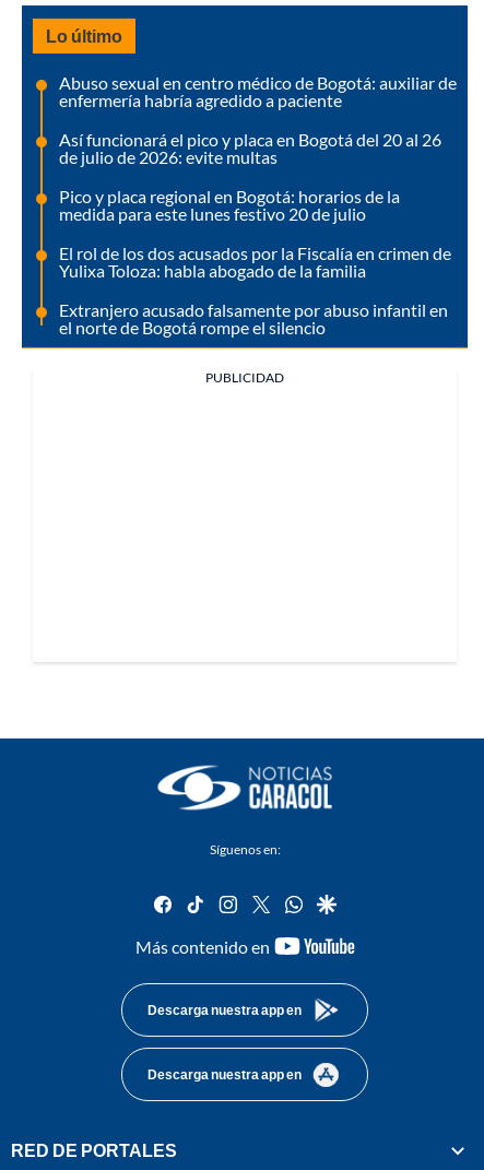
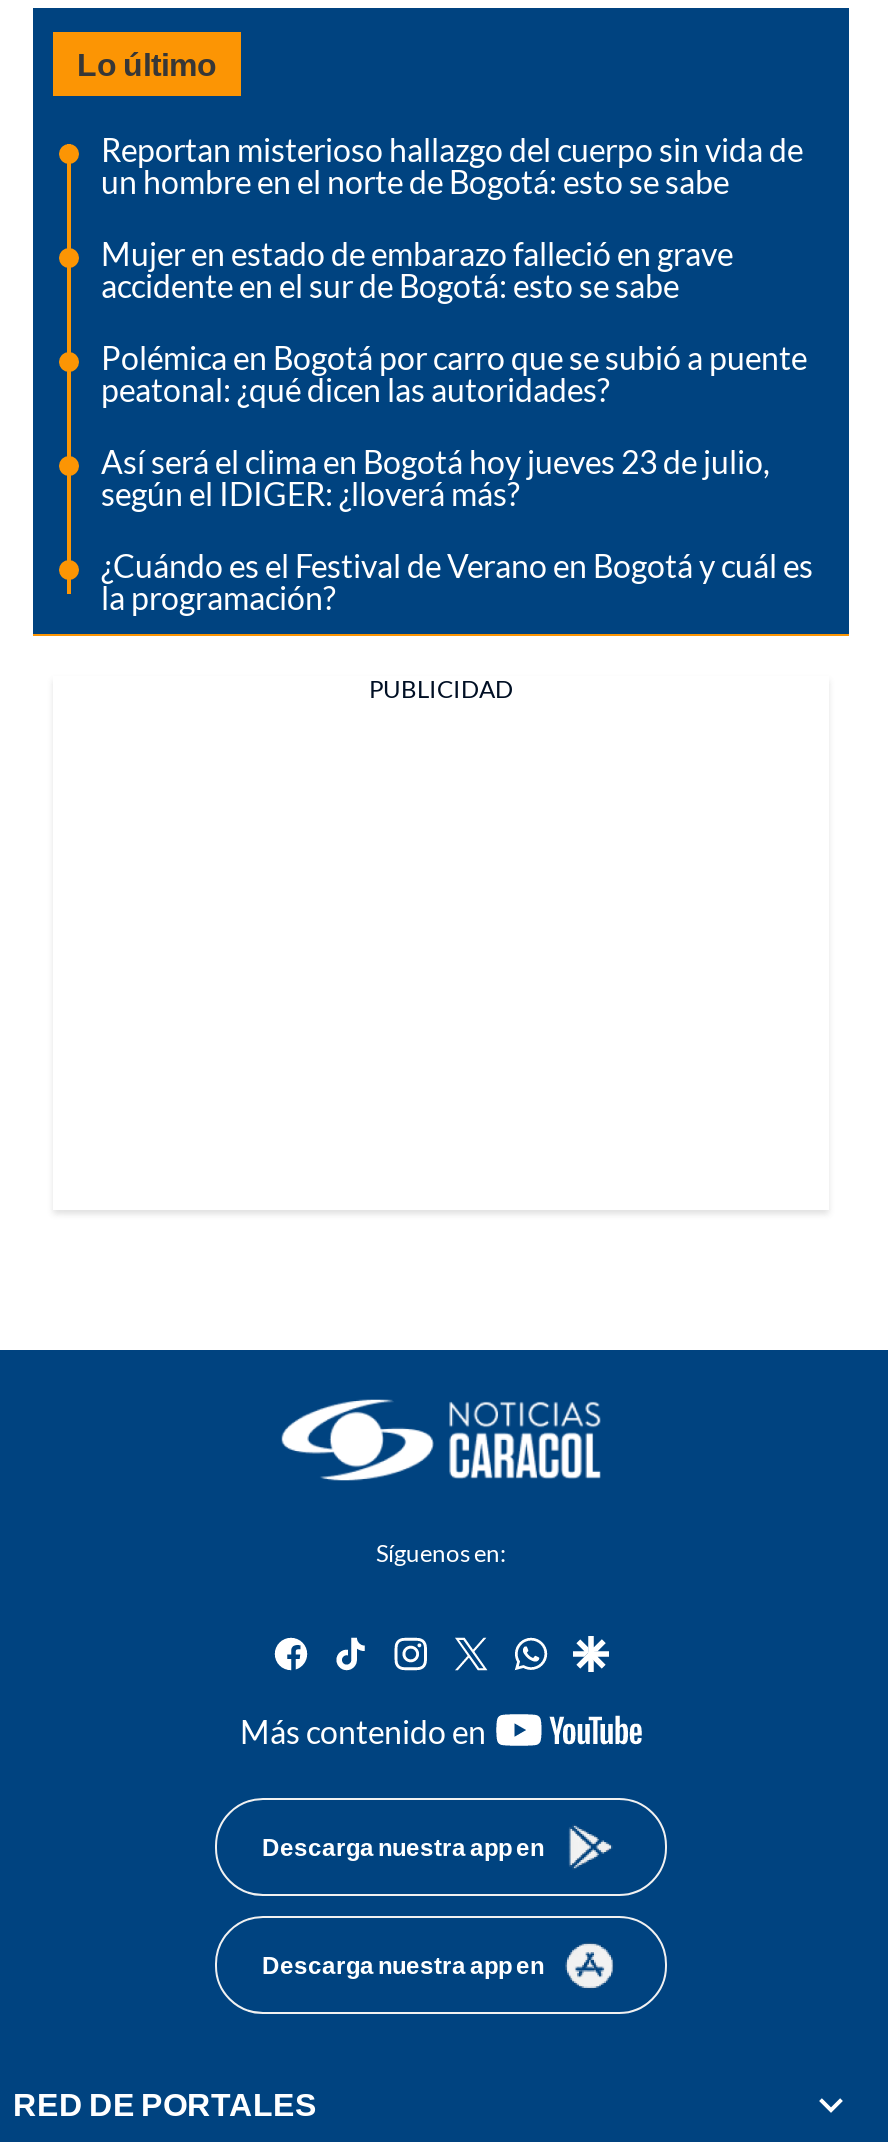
- Abuso sexual en centro médico de Bogotá: auxiliar de
- enfermería habría agredido a paciente
+ Reportan misterioso hallazgo del cuerpo sin vida de
+ un hombre en el norte de Bogotá: esto se sabe

- Así funcionará el pico y placa en Bogotá del 20 al 26
- de julio de 2026: evite multas
+ Mujer en estado de embarazo falleció en grave
+ accidente en el sur de Bogotá: esto se sabe

- Pico y placa regional en Bogotá: horarios de la
- medida para este lunes festivo 20 de julio
+ Polémica en Bogotá por carro que se subió a puente
+ peatonal: ¿qué dicen las autoridades?

- El rol de los dos acusados por la Fiscalía en crimen de
- Yulixa Toloza: habla abogado de la familia
+ Así será el clima en Bogotá hoy jueves 23 de julio,
+ según el IDIGER: ¿lloverá más?

- Extranjero acusado falsamente por abuso infantil en
- el norte de Bogotá rompe el silencio
+ ¿Cuándo es el Festival de Verano en Bogotá y cuál es
+ la programación?
